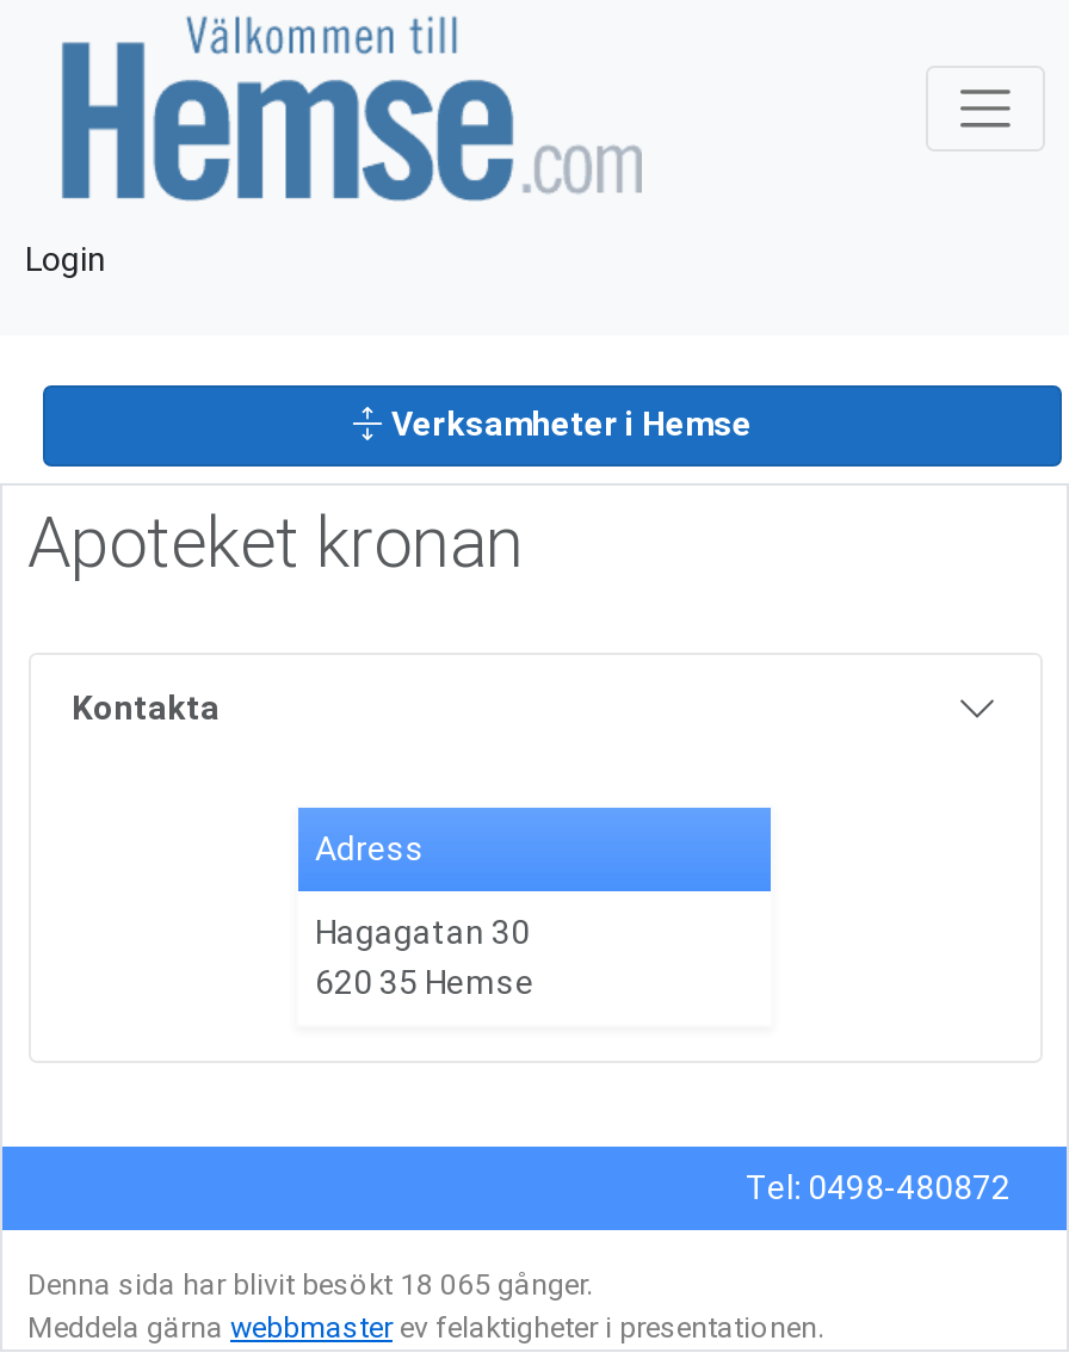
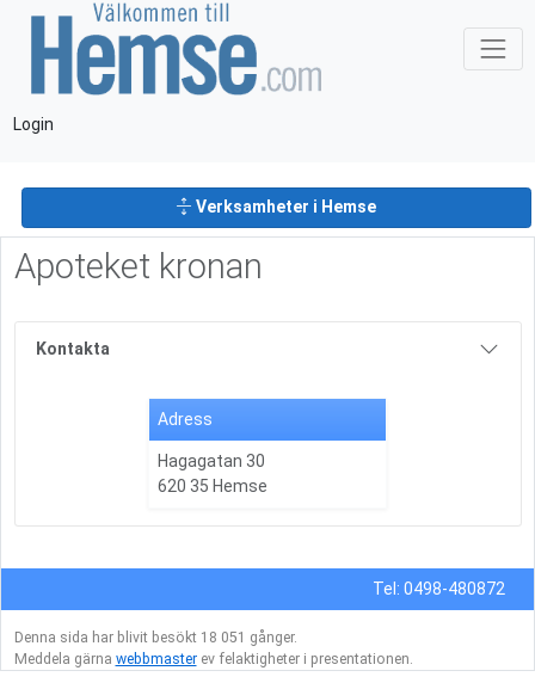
- Denna sida har blivit besökt 18 065 gånger.
+ Denna sida har blivit besökt 18 051 gånger.
